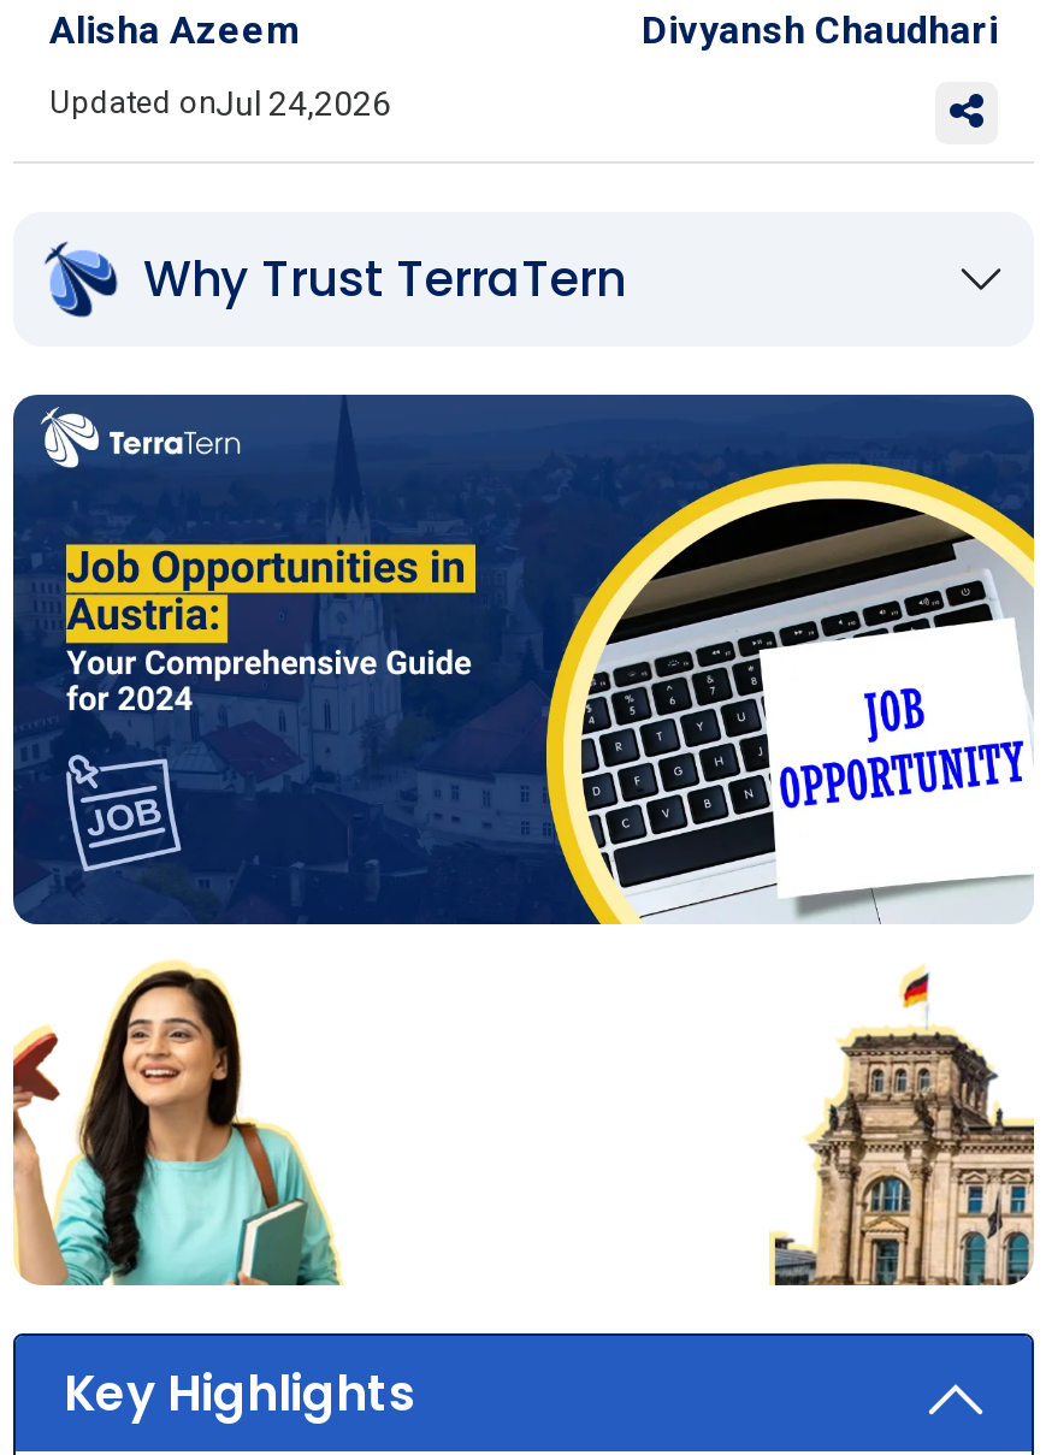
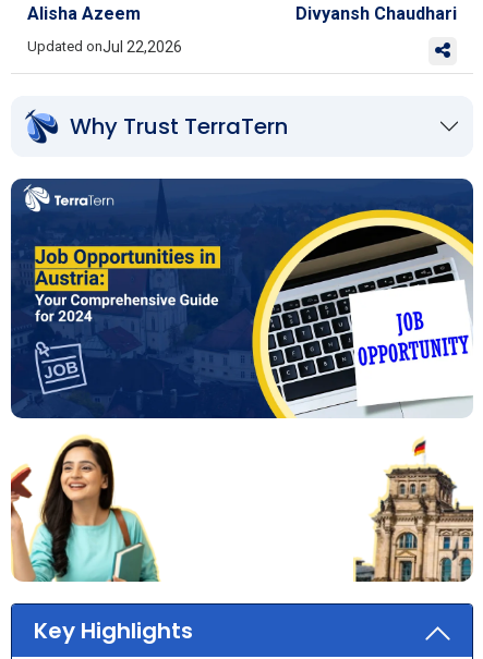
- Updated onJul 24,2026
+ Updated onJul 22,2026
